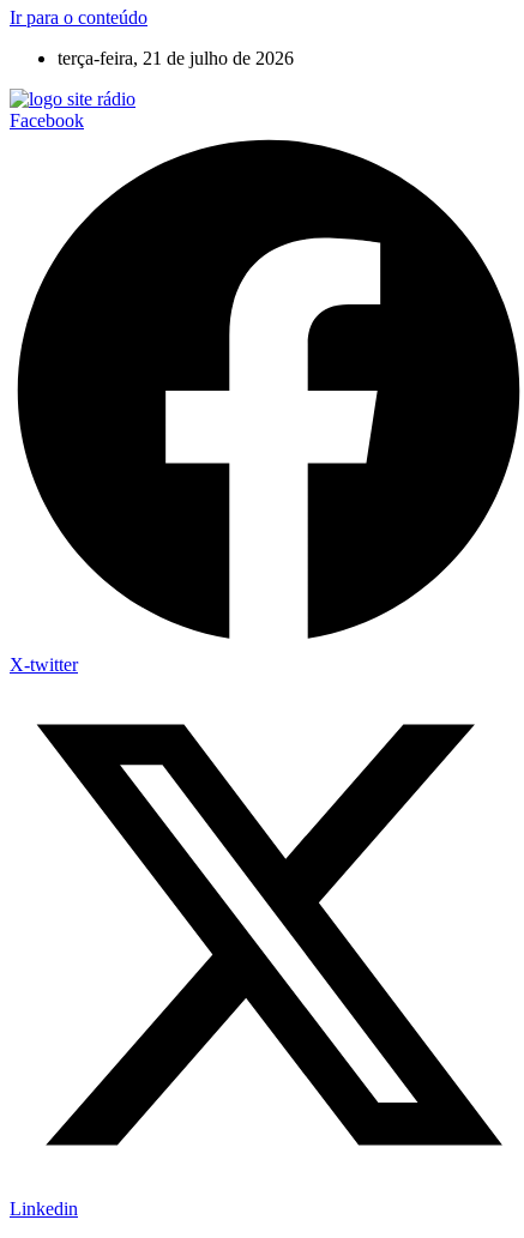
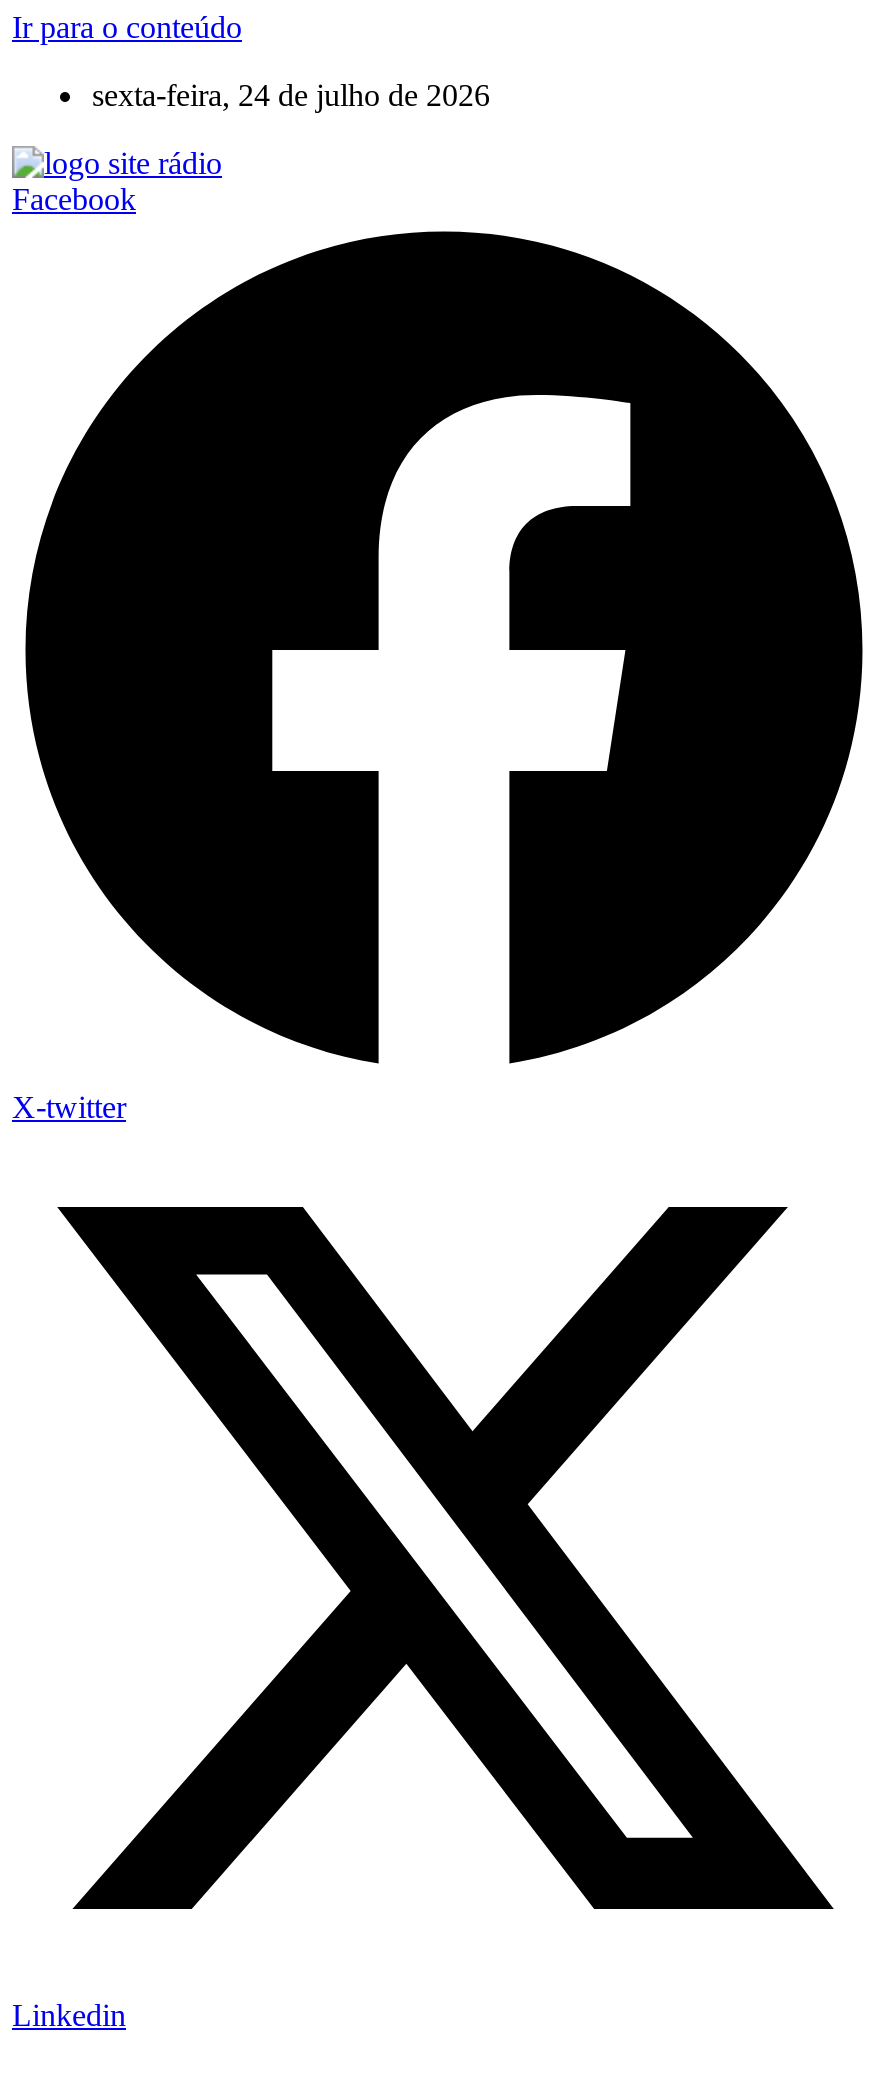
- terça-feira, 21 de julho de 2026
+ sexta-feira, 24 de julho de 2026
